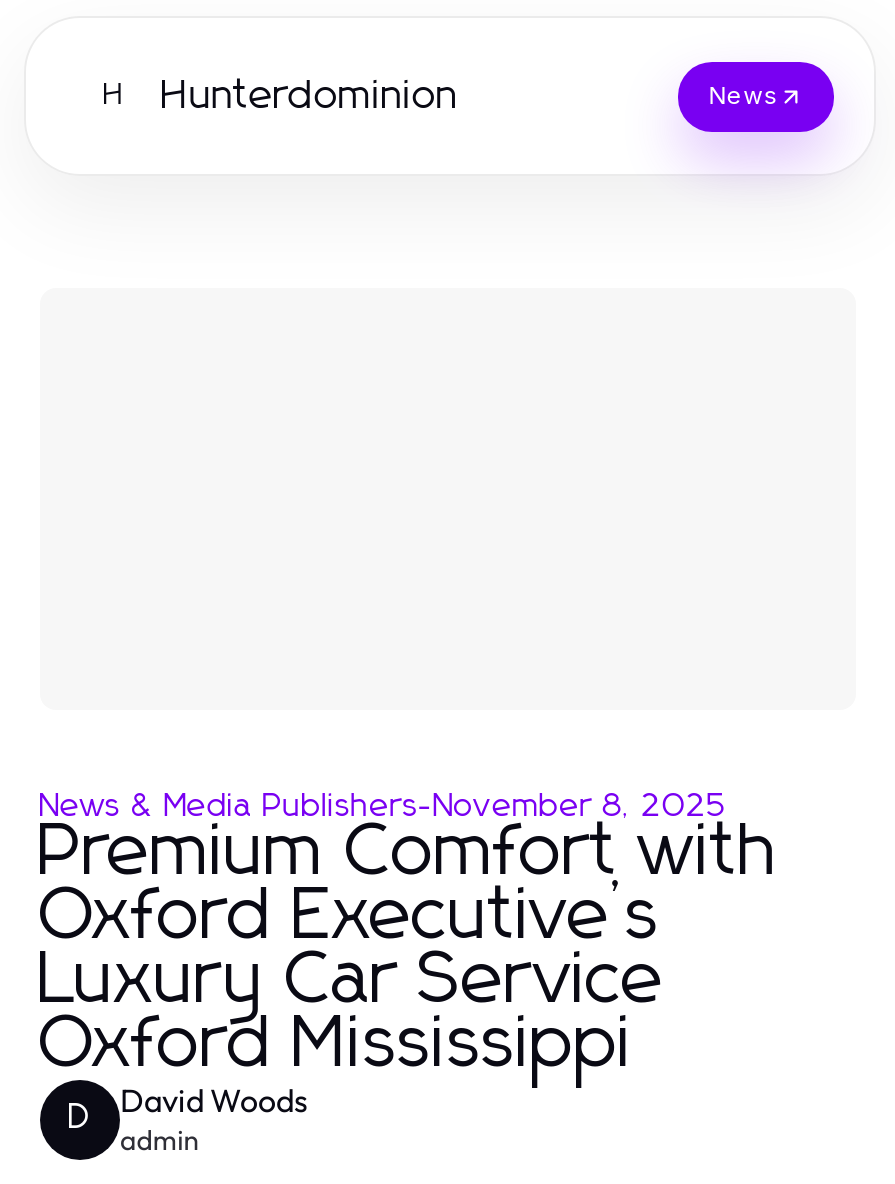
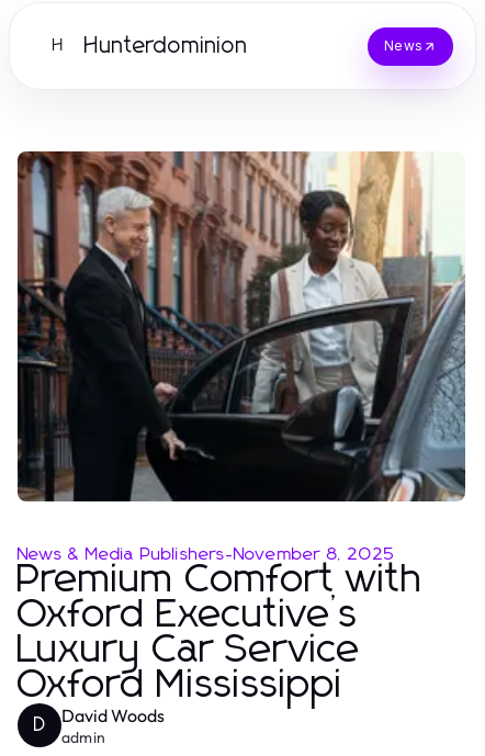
+ [image]
